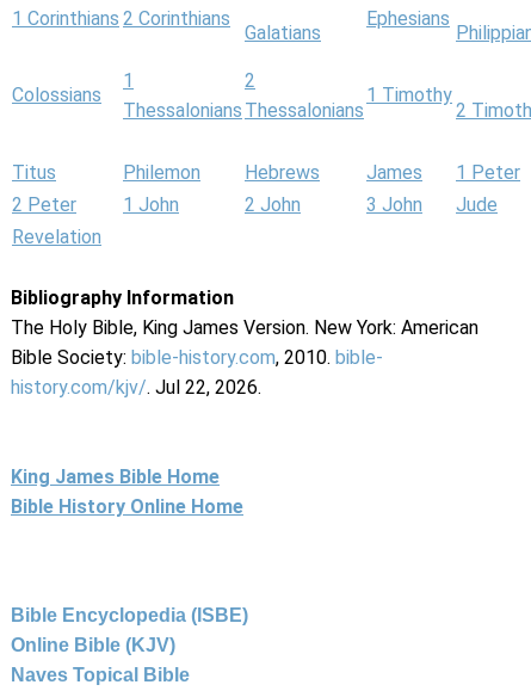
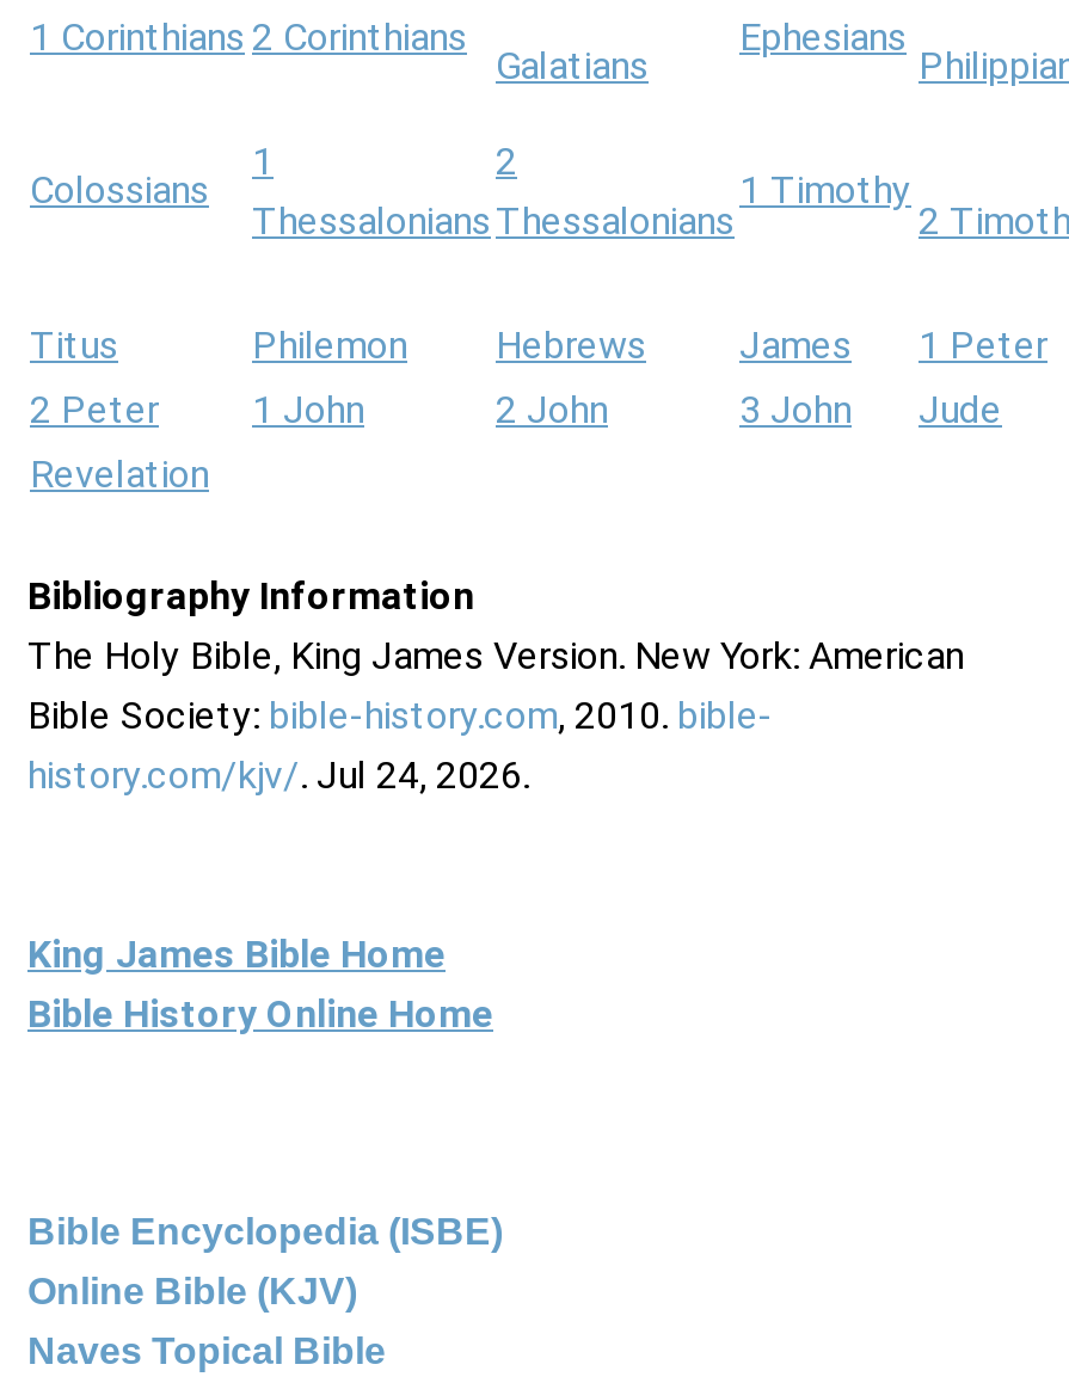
- history.com/kjv/. Jul 22, 2026.
+ history.com/kjv/. Jul 24, 2026.
